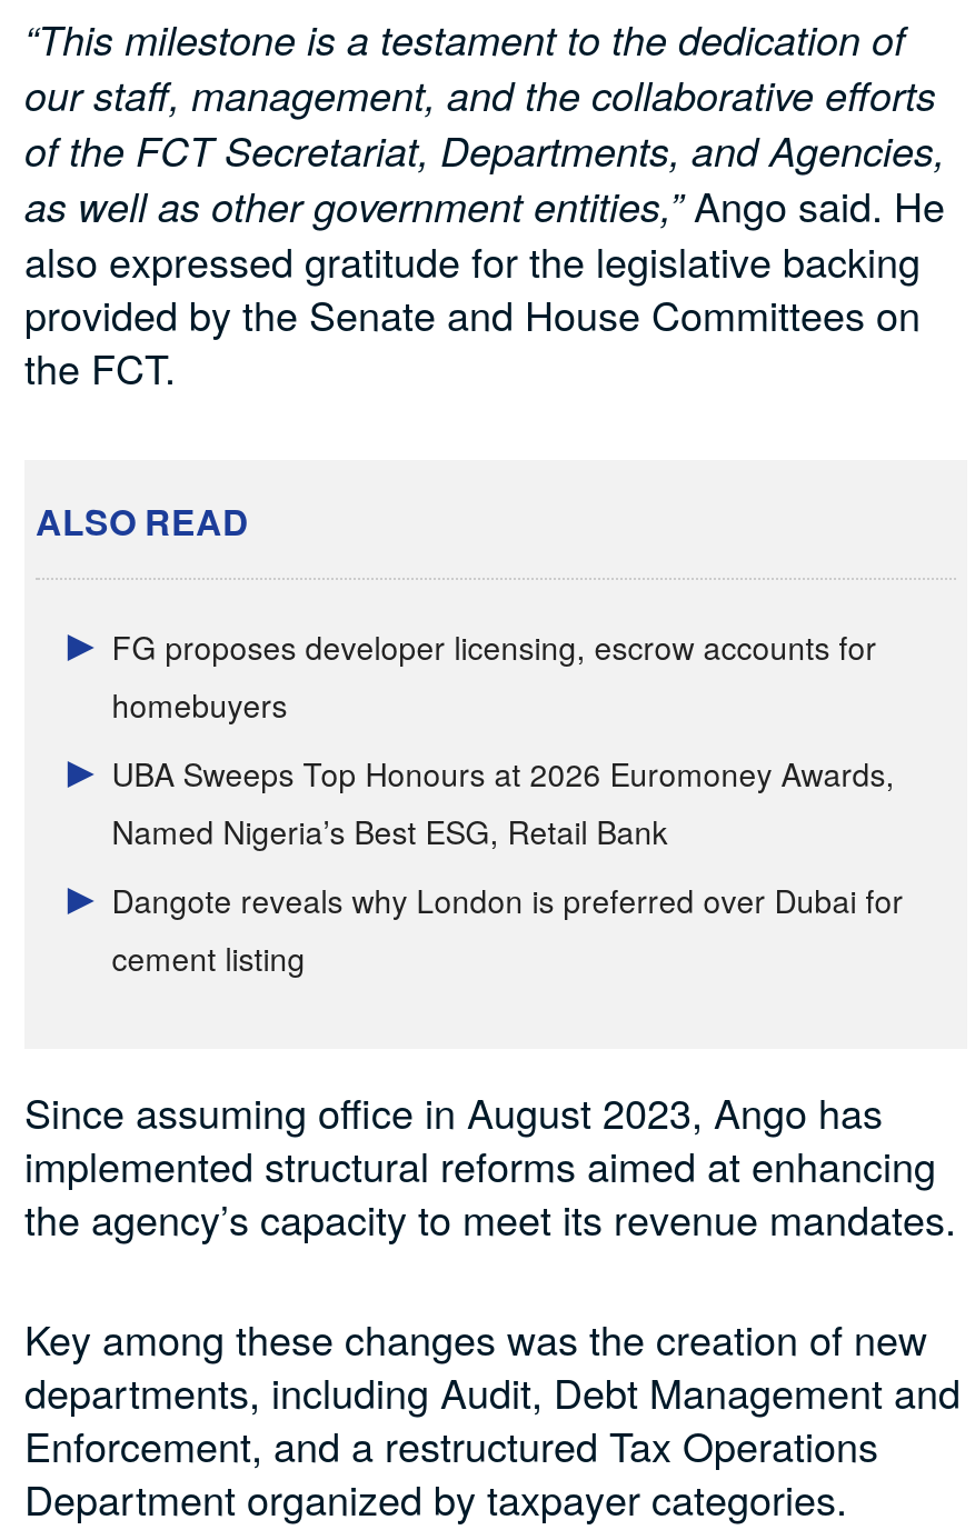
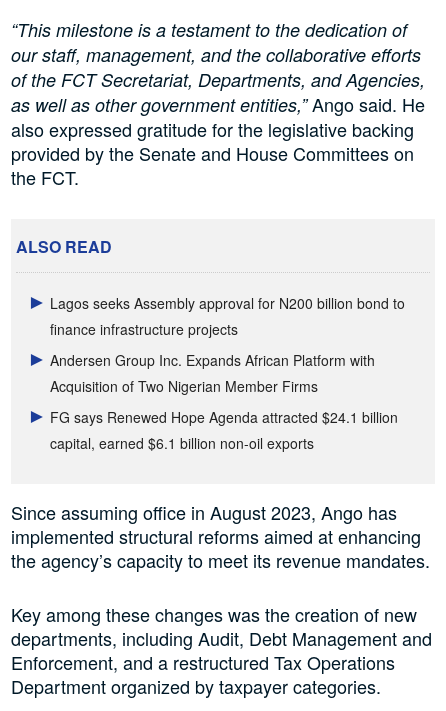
- FG proposes developer licensing, escrow accounts for
- homebuyers
+ Lagos seeks Assembly approval for N200 billion bond to
+ finance infrastructure projects

- UBA Sweeps Top Honours at 2026 Euromoney Awards,
- Named Nigeria’s Best ESG, Retail Bank
+ Andersen Group Inc. Expands African Platform with
+ Acquisition of Two Nigerian Member Firms

- Dangote reveals why London is preferred over Dubai for
- cement listing
+ FG says Renewed Hope Agenda attracted $24.1 billion
+ capital, earned $6.1 billion non-oil exports
